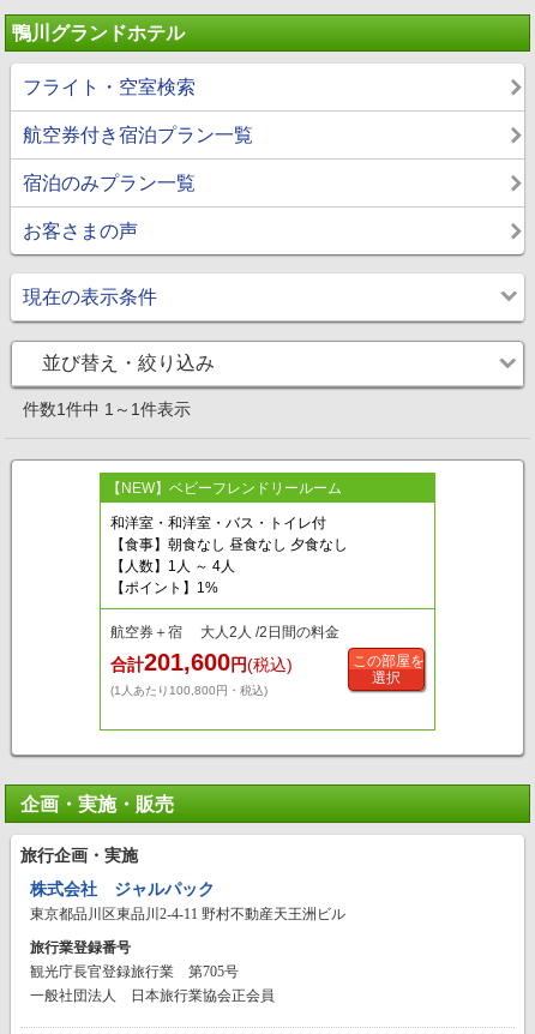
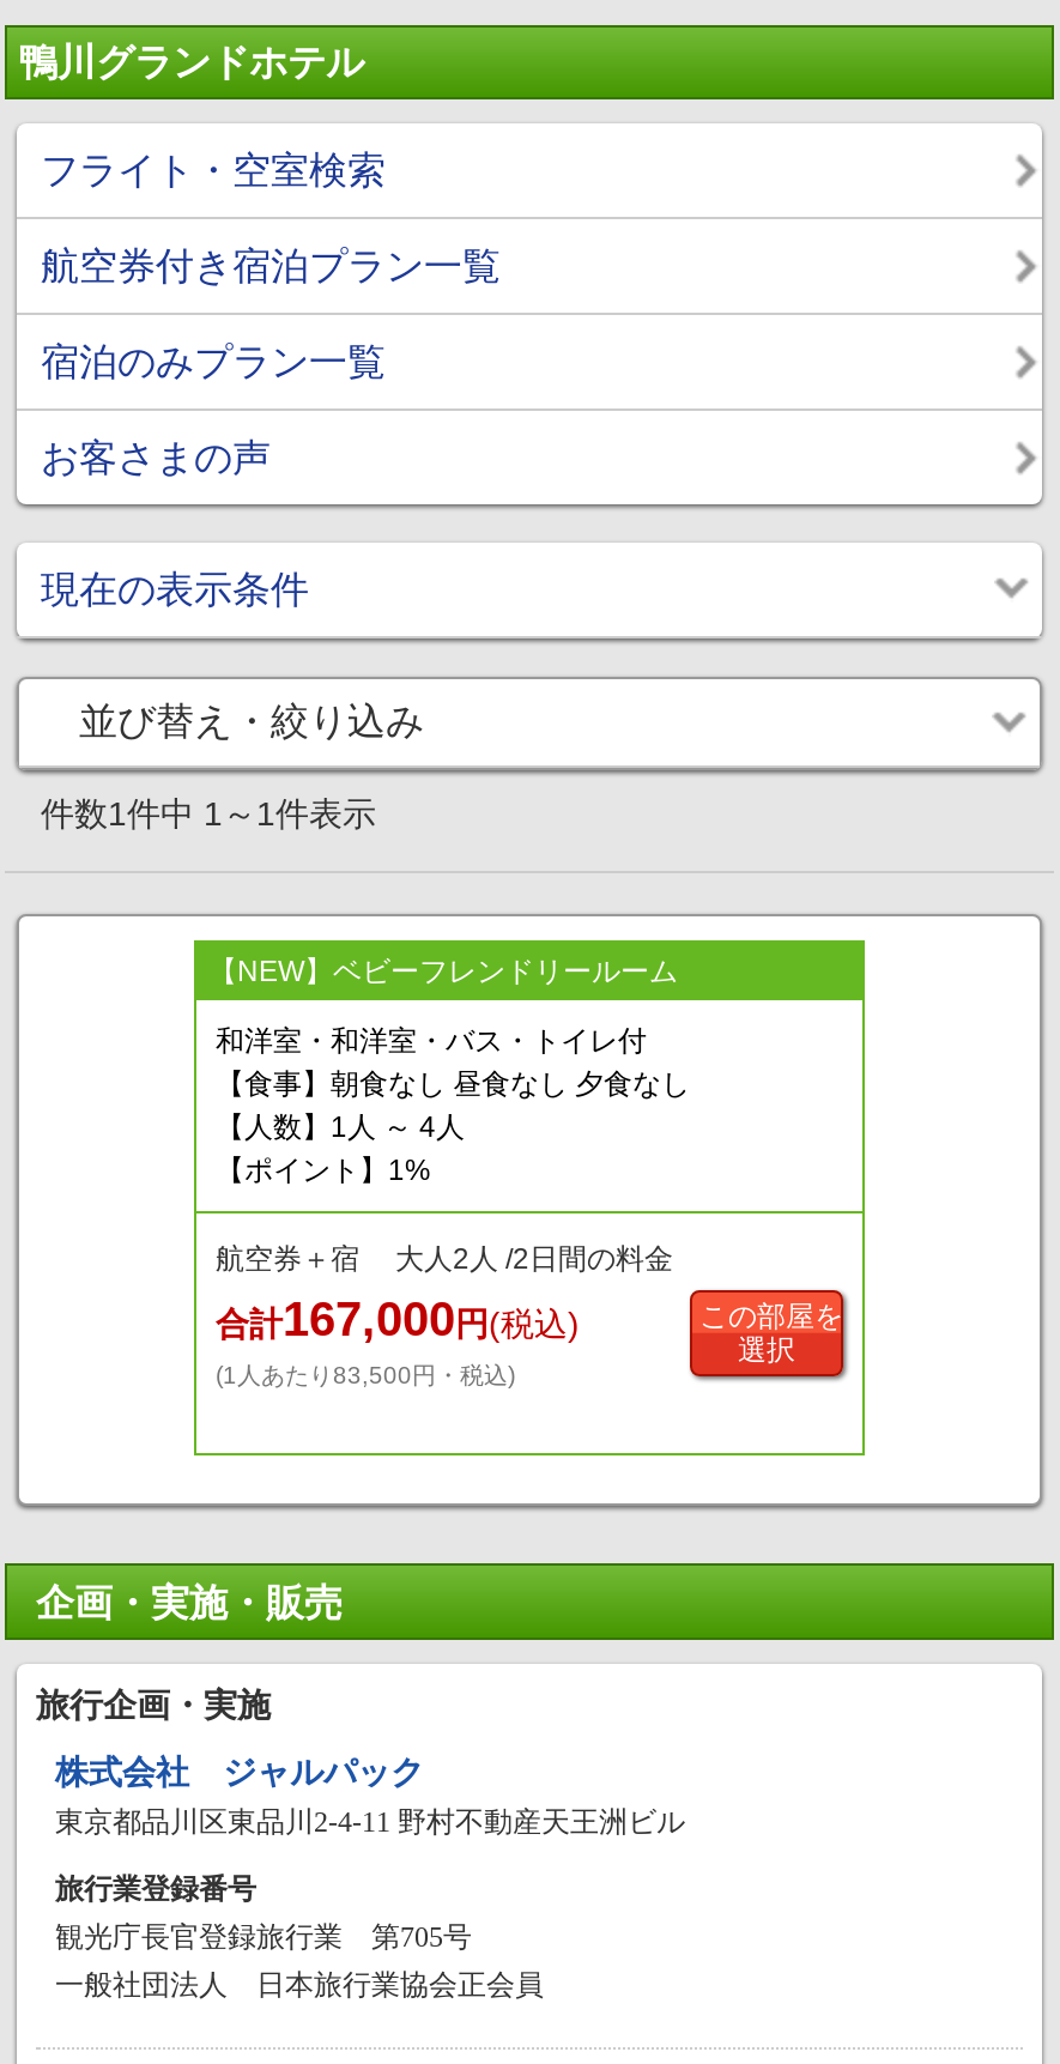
- 合計201,600円(税込)
+ 合計167,000円(税込)

- (1人あたり100,800円・税込)
+ (1人あたり83,500円・税込)
